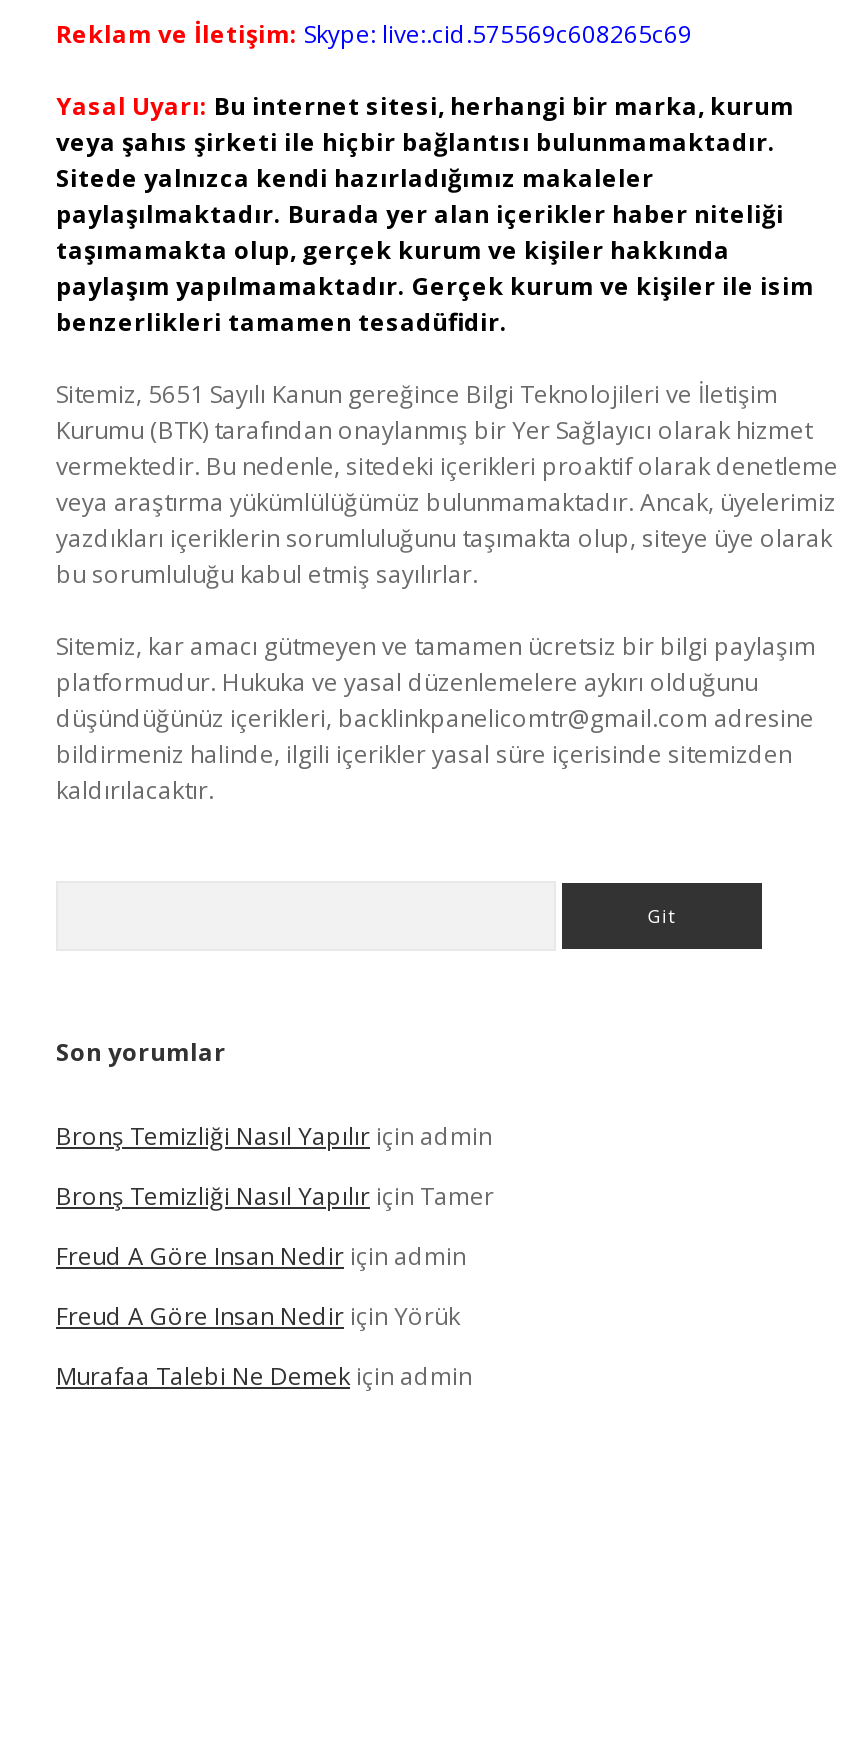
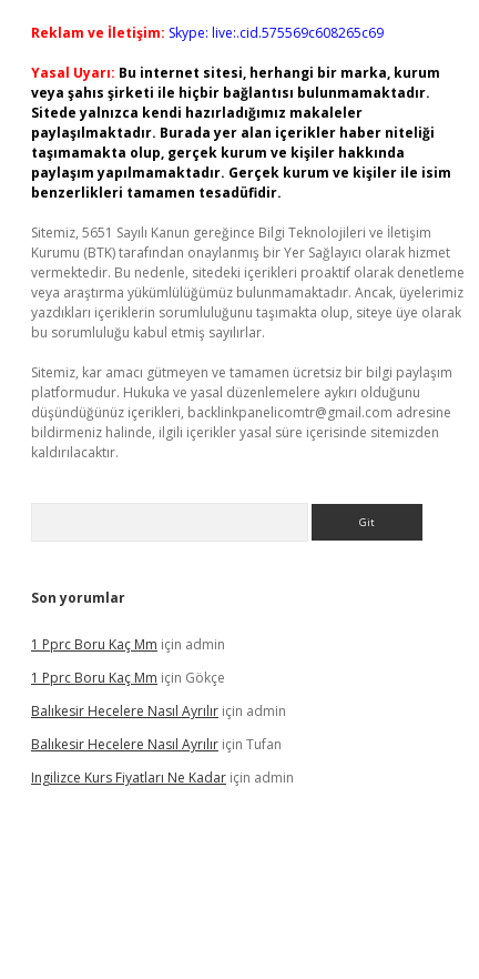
- Bronş Temizliği Nasıl Yapılır için admin
+ 1 Pprc Boru Kaç Mm için admin

- Bronş Temizliği Nasıl Yapılır için Tamer
+ 1 Pprc Boru Kaç Mm için Gökçe

- Freud A Göre Insan Nedir için admin
+ Balıkesir Hecelere Nasıl Ayrılır için admin

- Freud A Göre Insan Nedir için Yörük
+ Balıkesir Hecelere Nasıl Ayrılır için Tufan

- Murafaa Talebi Ne Demek için admin
+ Ingilizce Kurs Fiyatları Ne Kadar için admin
